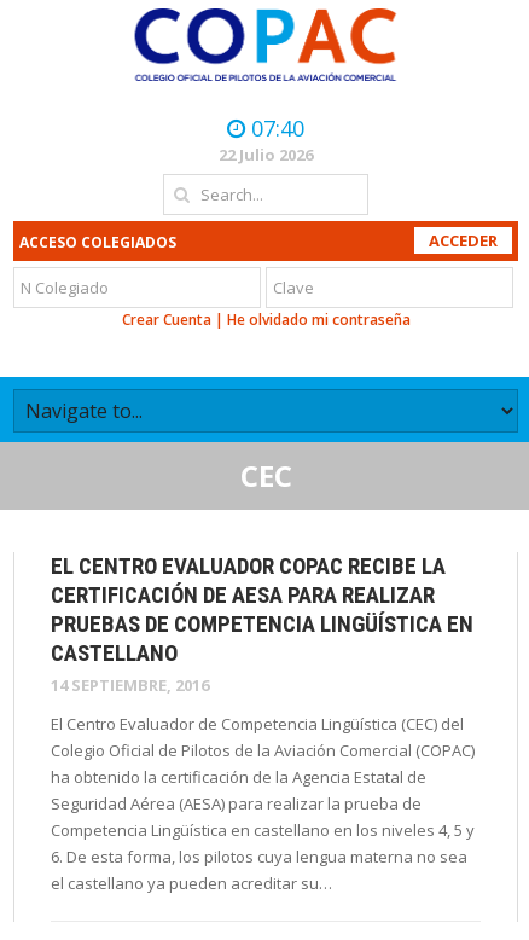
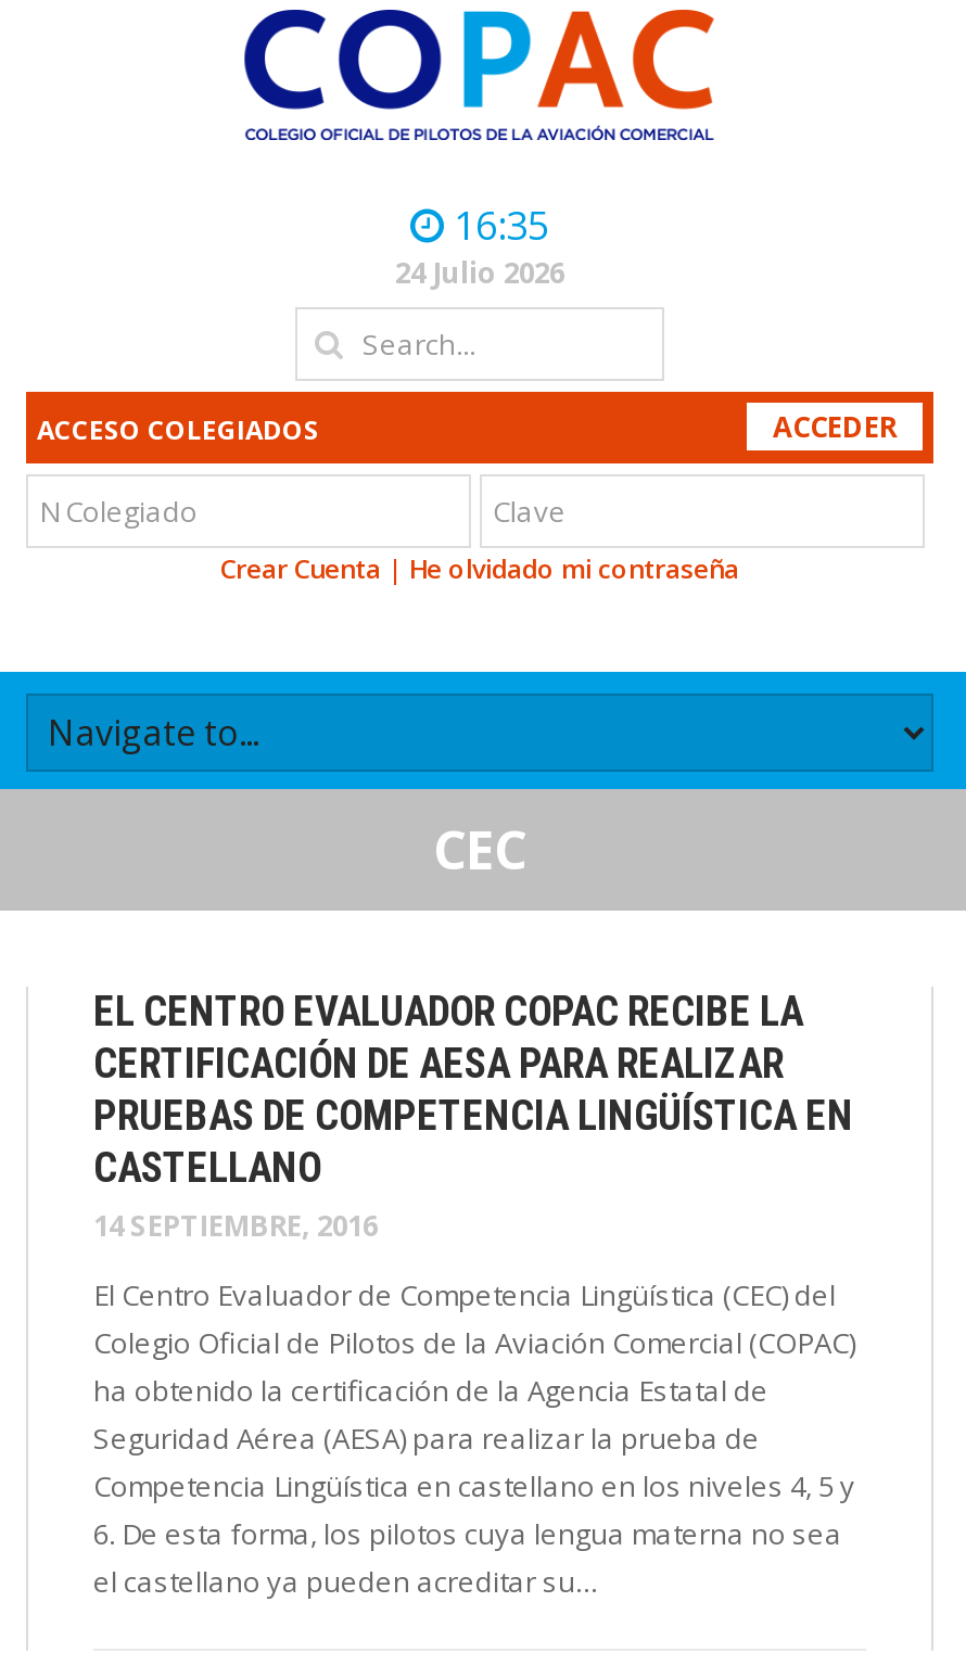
- 07:40
+ 16:35

- 22 Julio 2026
+ 24 Julio 2026
